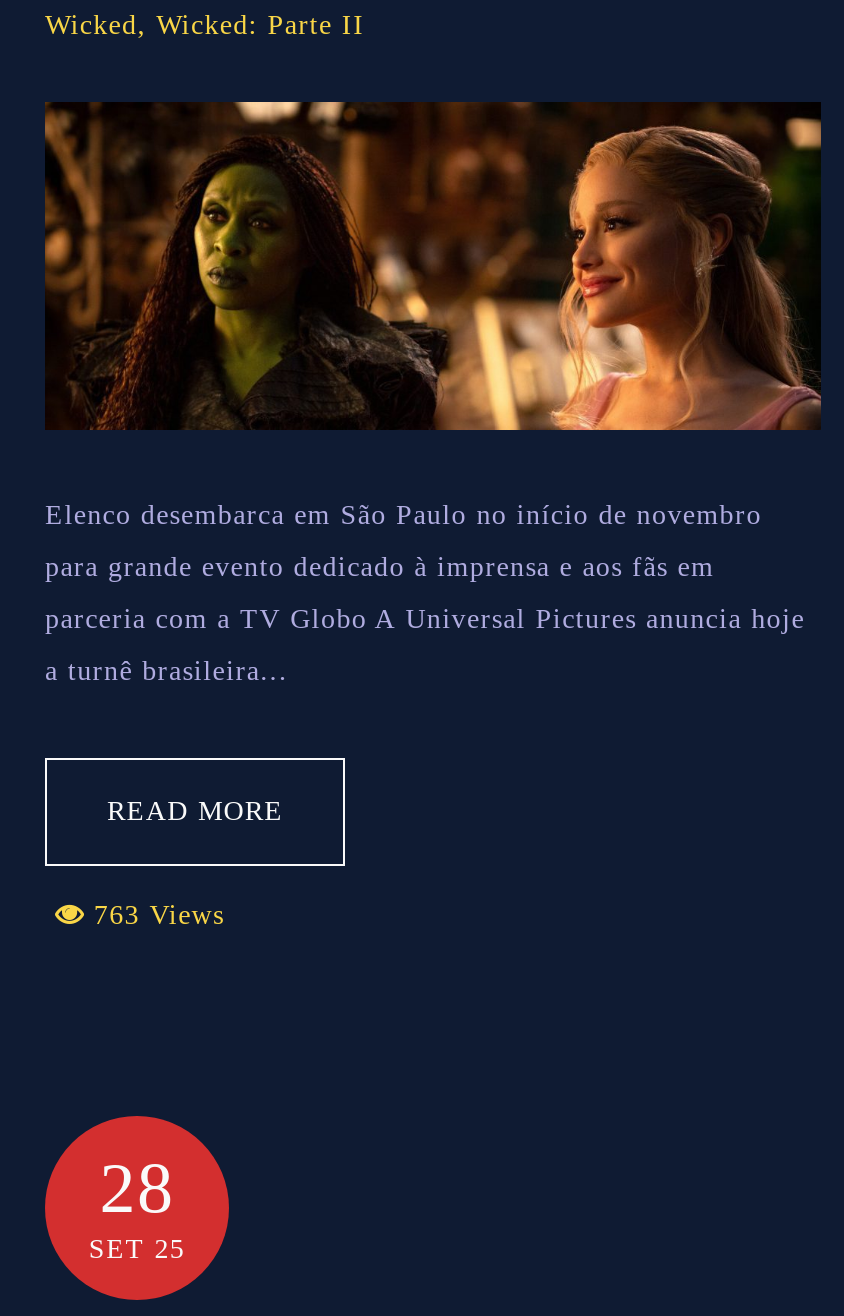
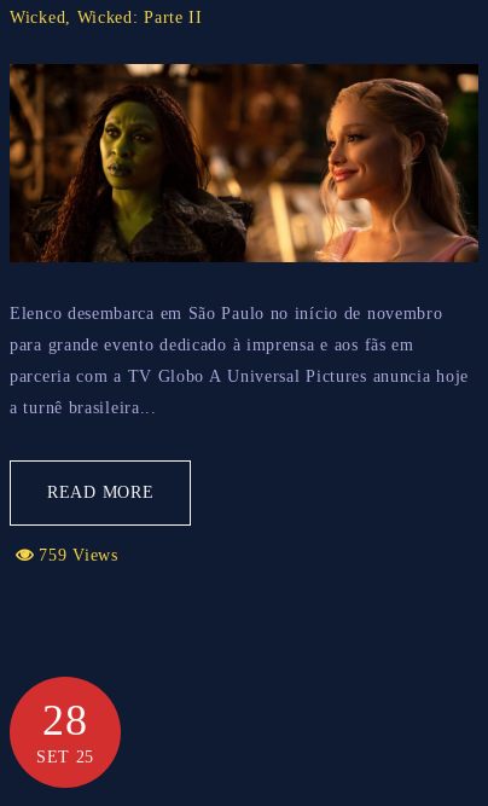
- 763 Views
+ 759 Views
